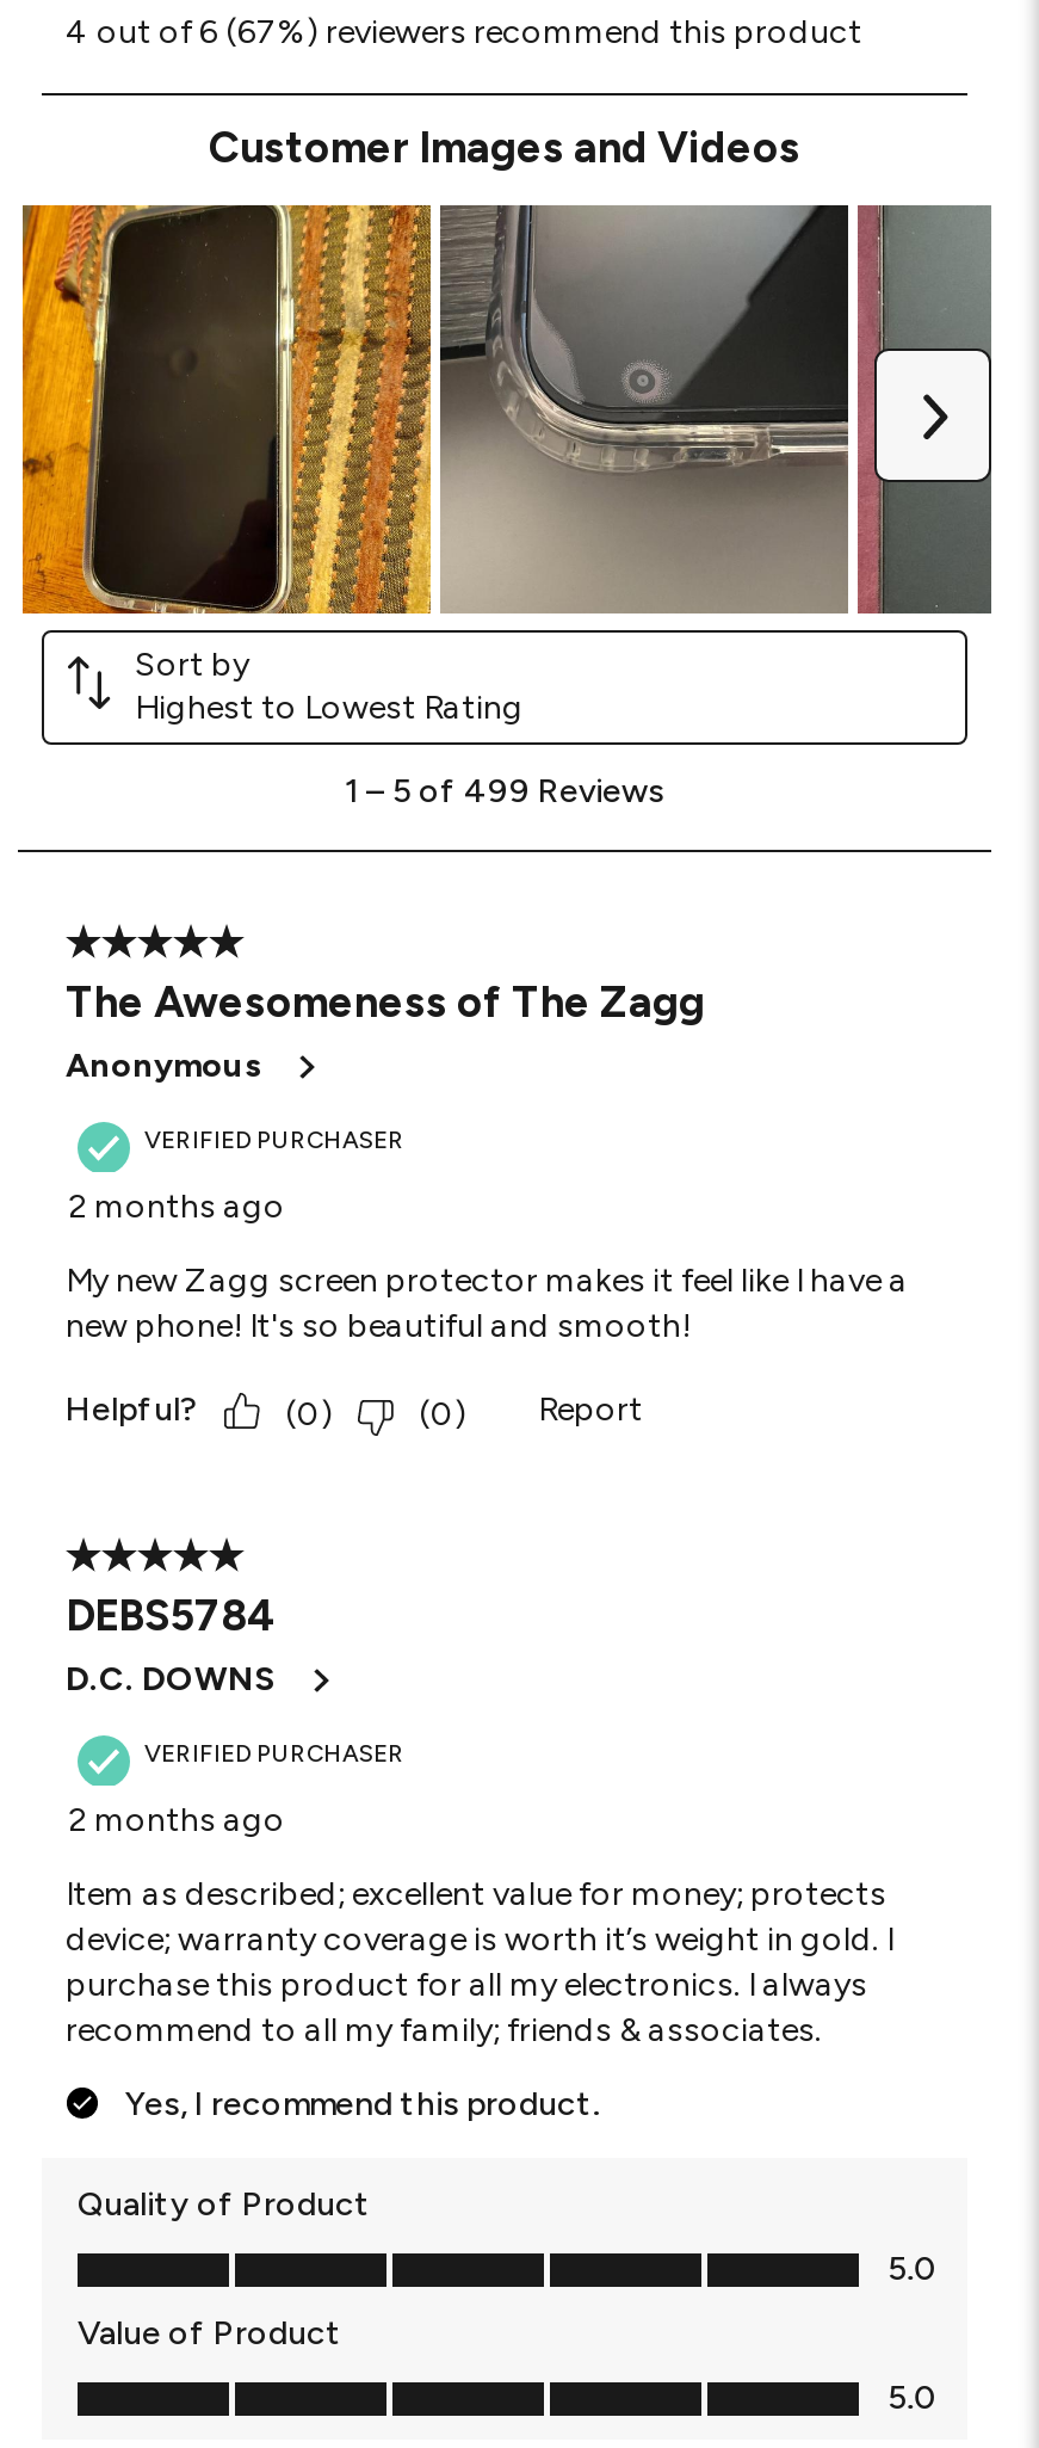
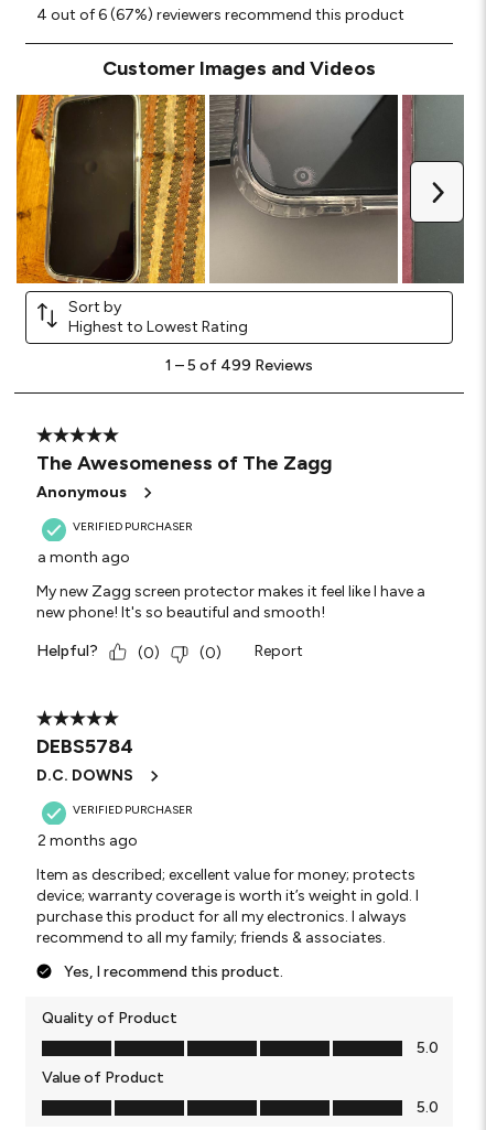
- 2 months ago
+ a month ago
